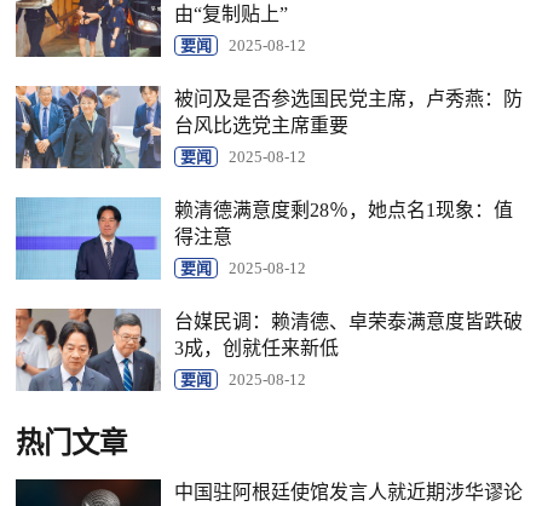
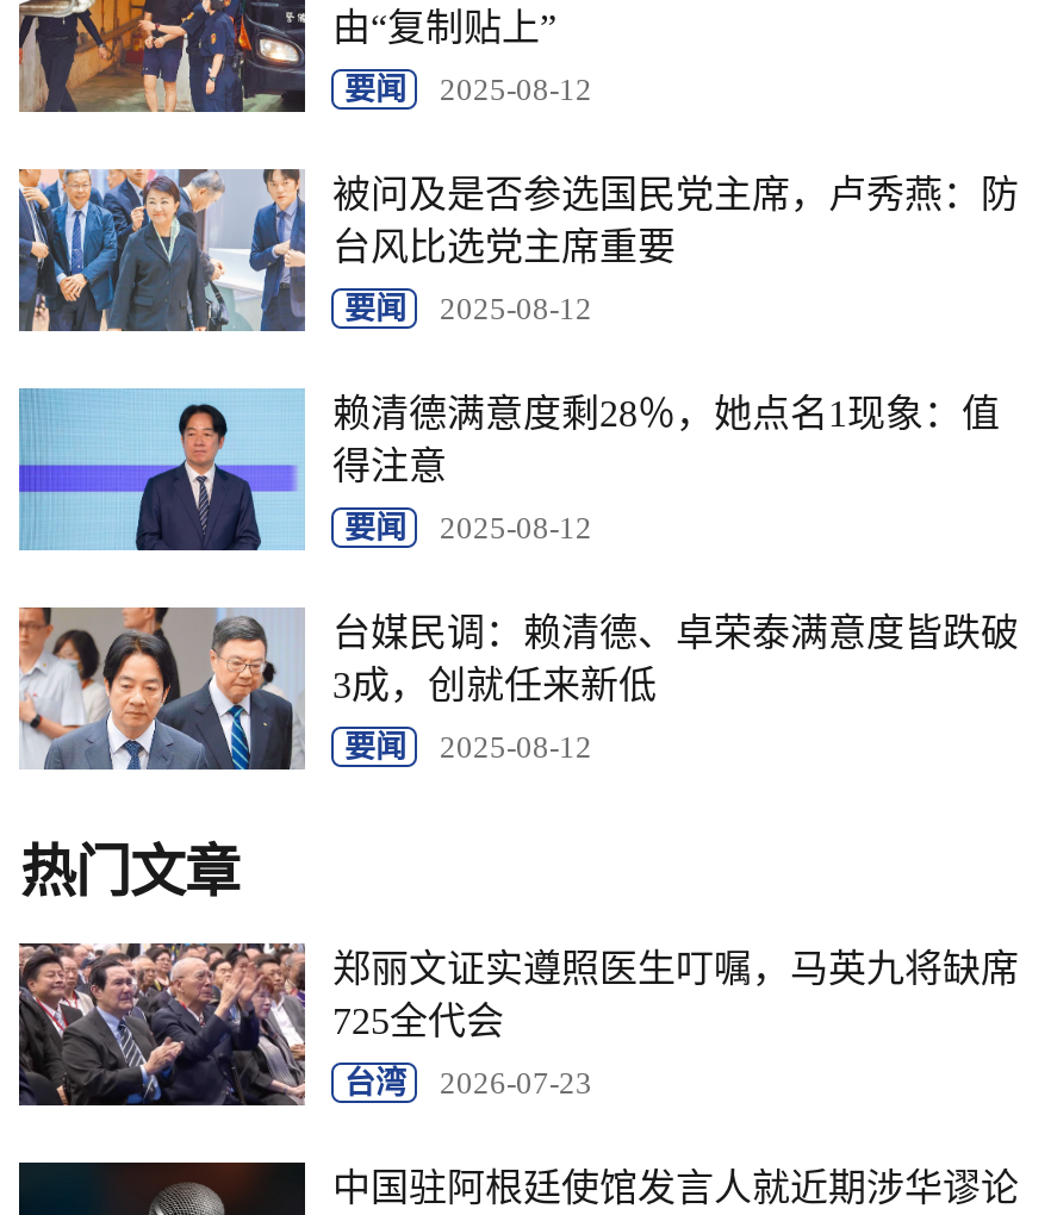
+ [image]
+ 郑丽文证实遵照医生叮嘱，马英九将缺席
+ 725全代会
+ 台湾
+ 2026-07-23
